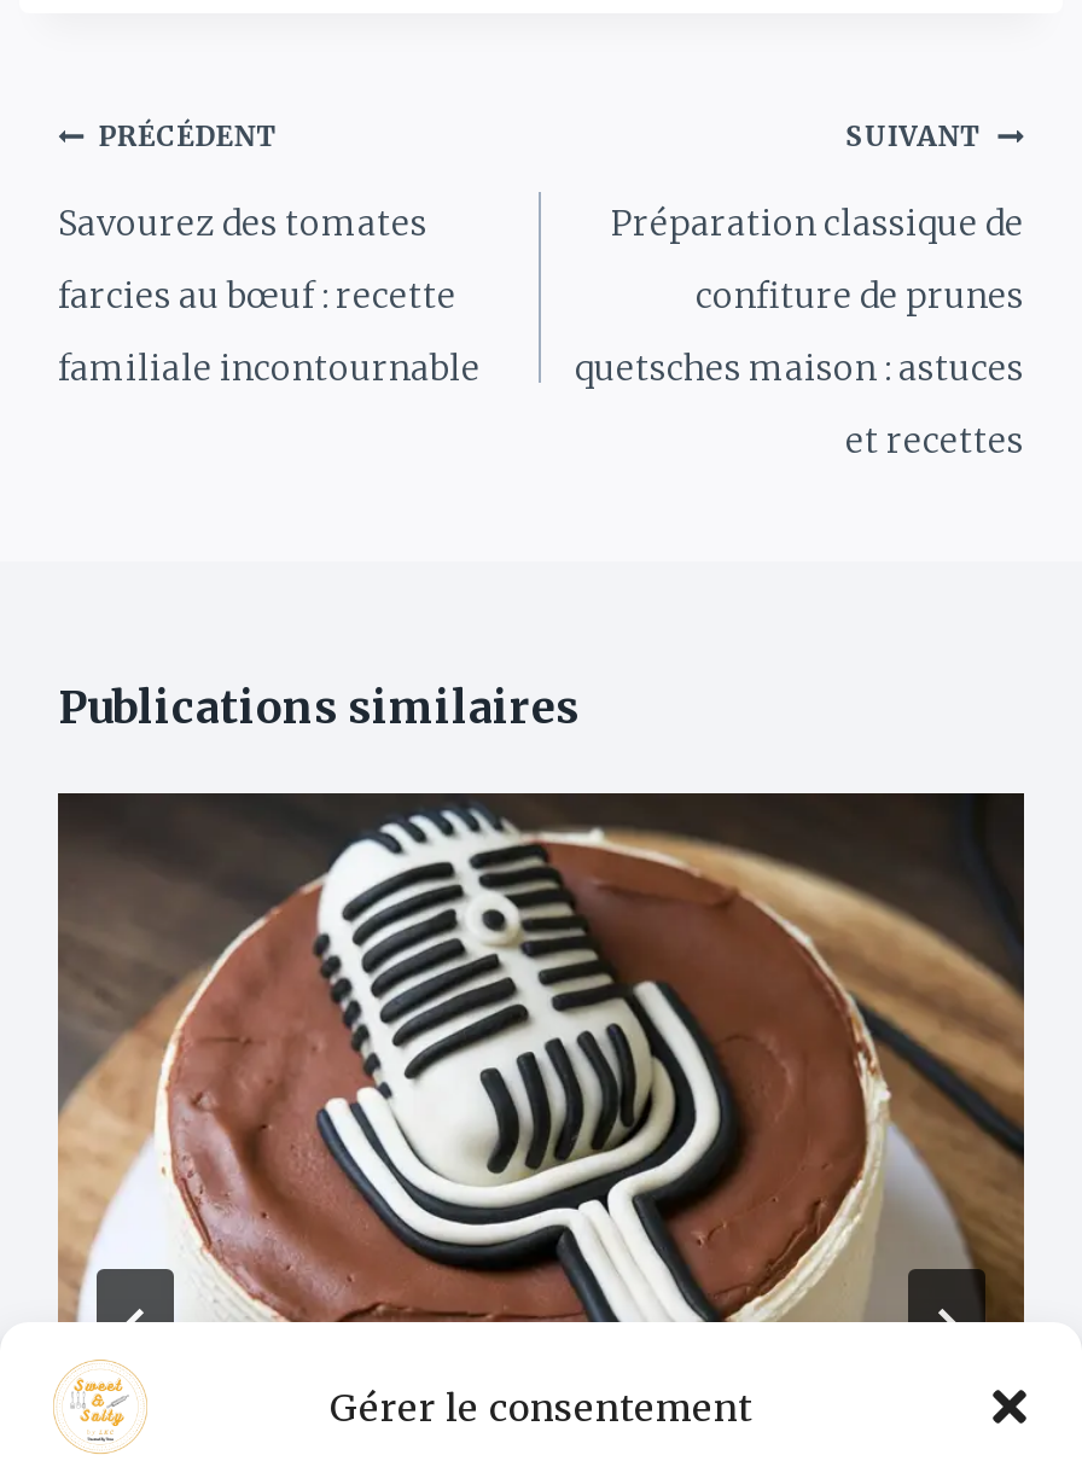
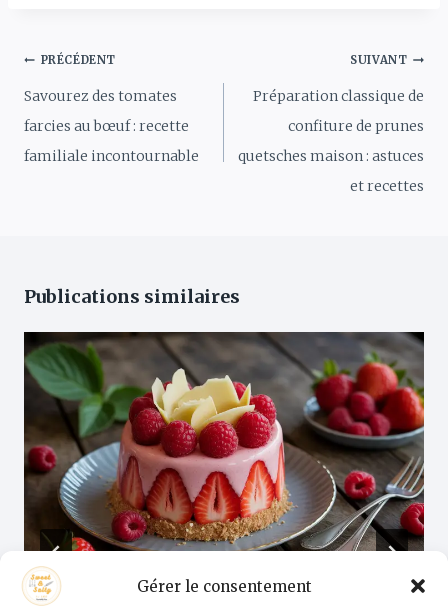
- [image]
+ [image]
